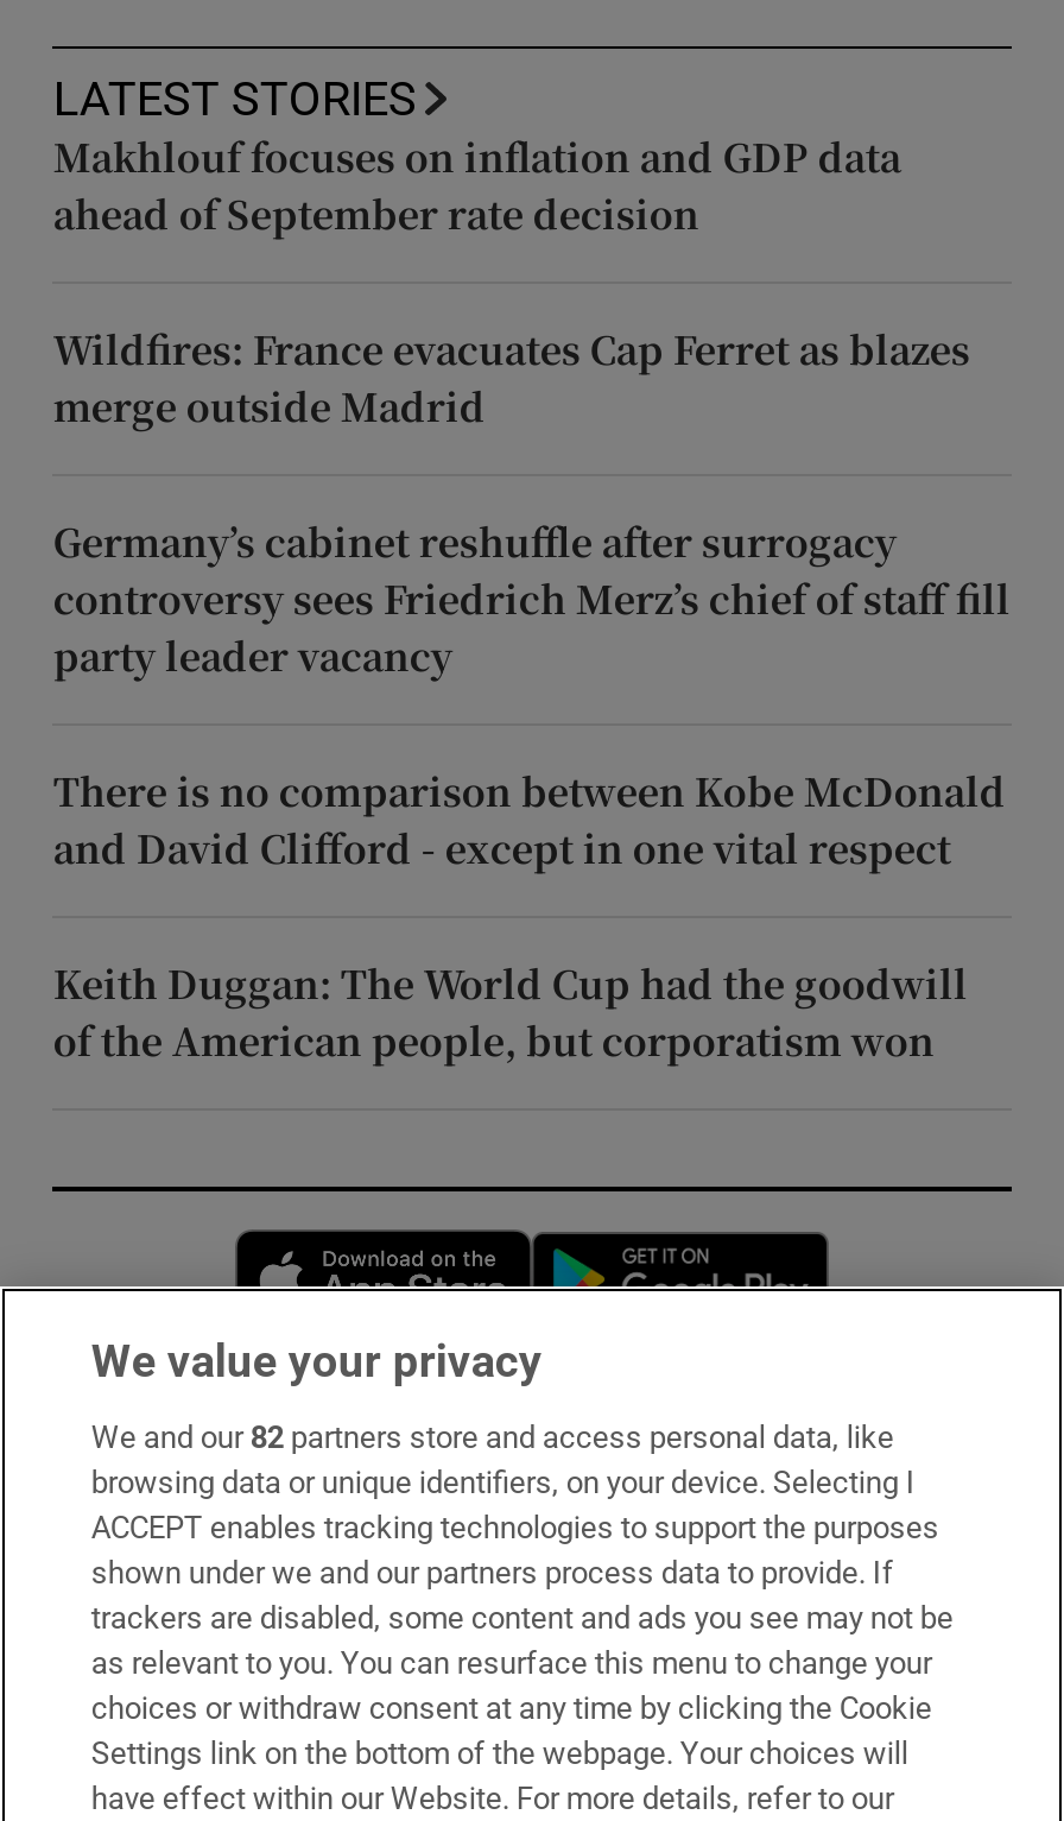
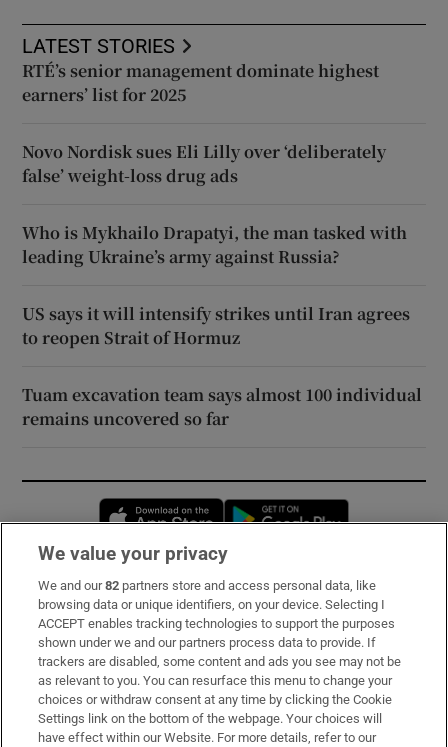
- Makhlouf focuses on inflation and GDP data
- ahead of September rate decision
+ RTÉ’s senior management dominate highest
+ earners’ list for 2025

- Wildfires: France evacuates Cap Ferret as blazes
- merge outside Madrid
+ Novo Nordisk sues Eli Lilly over ‘deliberately
+ false’ weight-loss drug ads

- Germany’s cabinet reshuffle after surrogacy
- controversy sees Friedrich Merz’s chief of staff fill
- party leader vacancy
+ Who is Mykhailo Drapatyi, the man tasked with
+ leading Ukraine’s army against Russia?

- There is no comparison between Kobe McDonald
- and David Clifford - except in one vital respect
+ US says it will intensify strikes until Iran agrees
+ to reopen Strait of Hormuz

- Keith Duggan: The World Cup had the goodwill
- of the American people, but corporatism won
+ Tuam excavation team says almost 100 individual
+ remains uncovered so far
